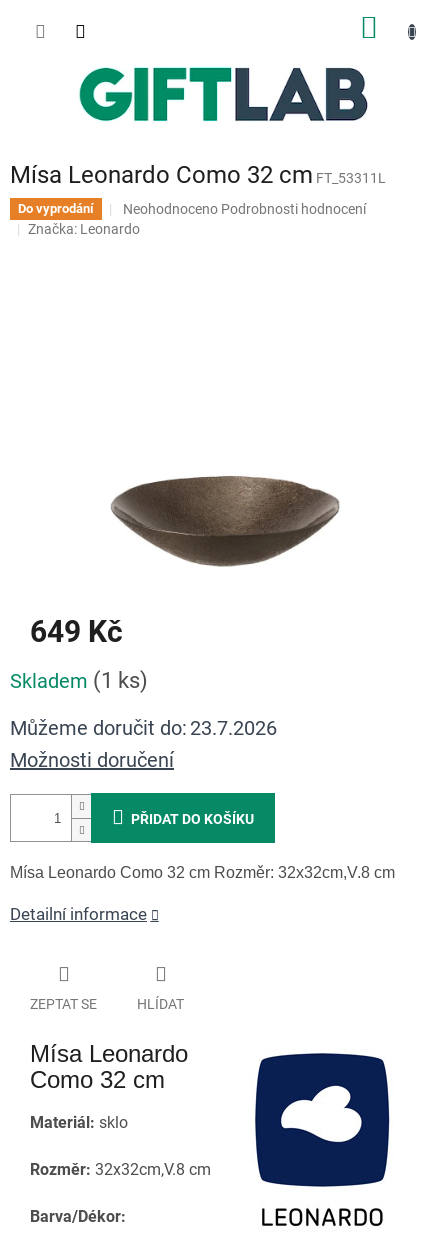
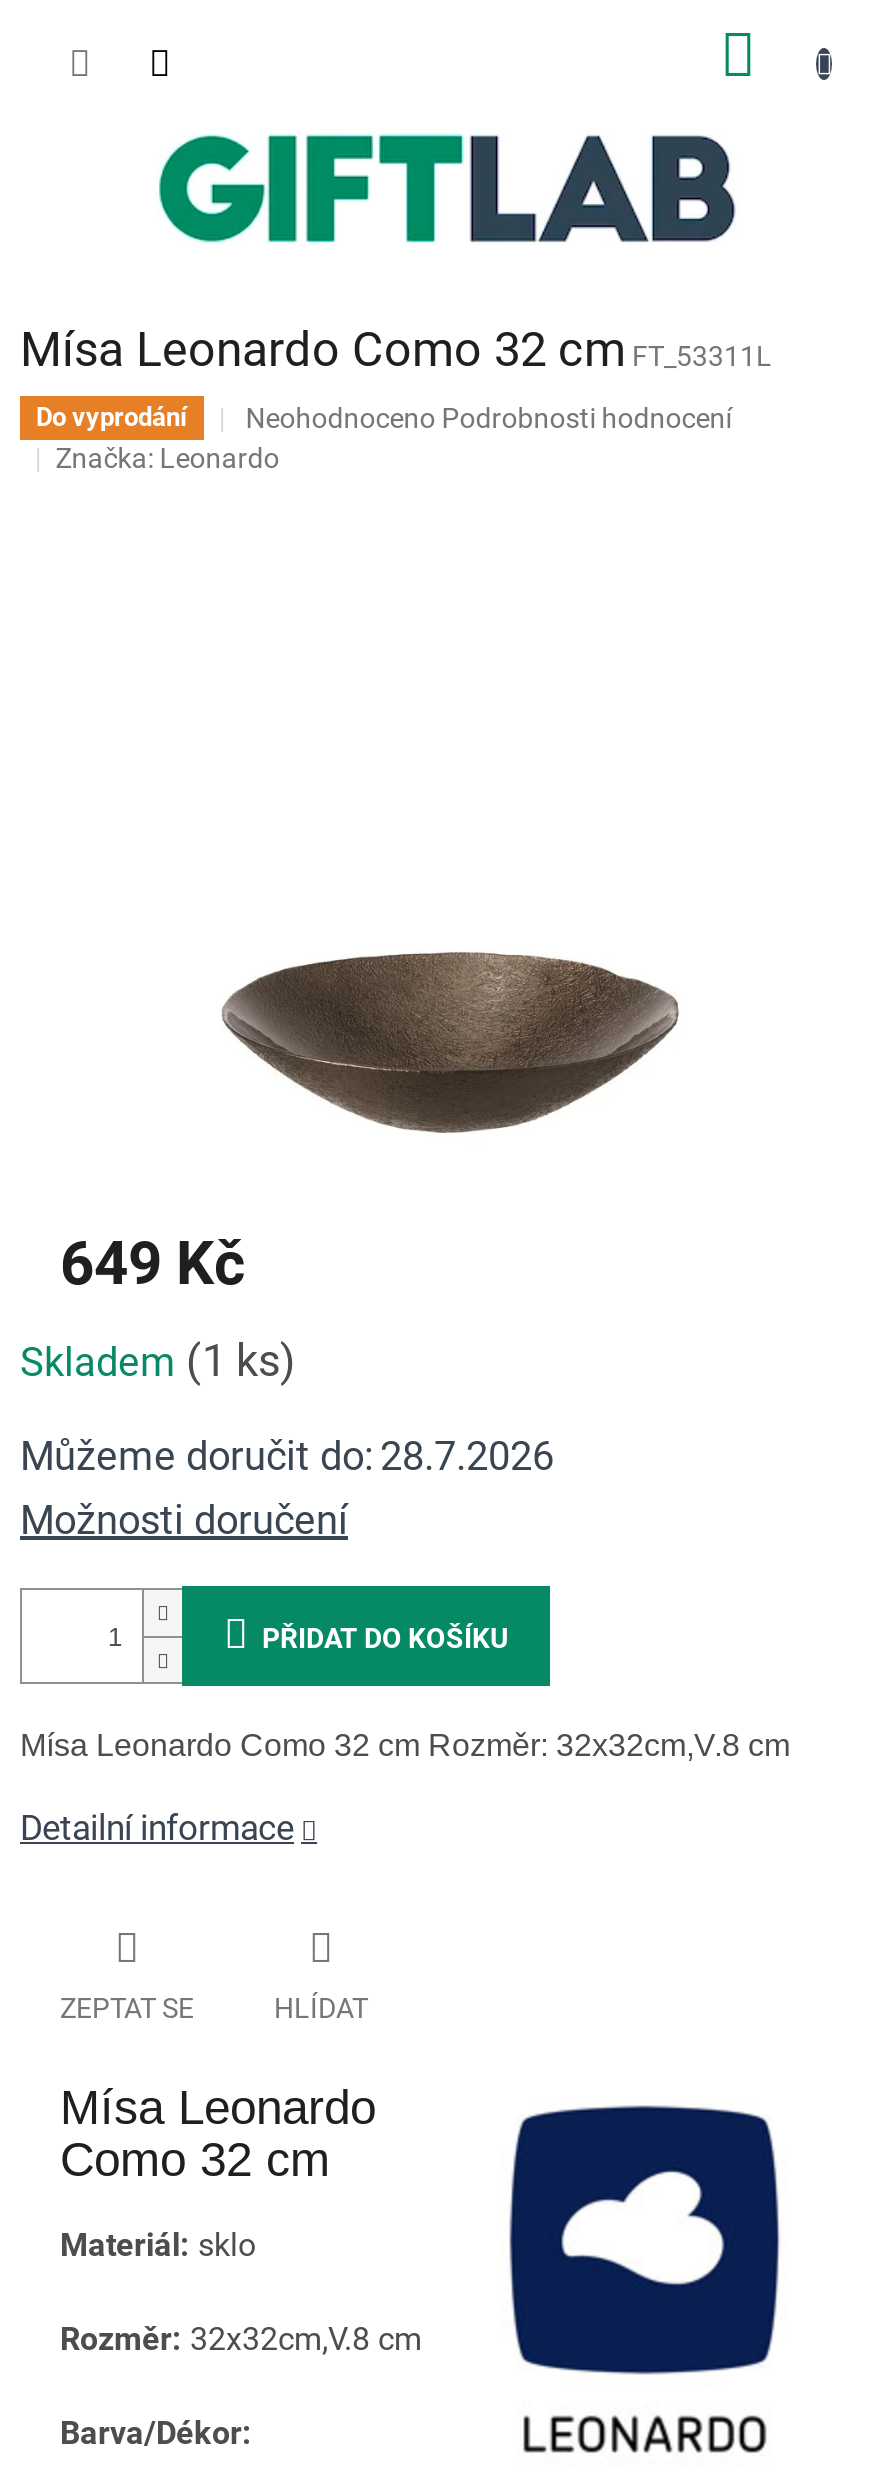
- Můžeme doručit do: 23.7.2026
+ Můžeme doručit do: 28.7.2026
